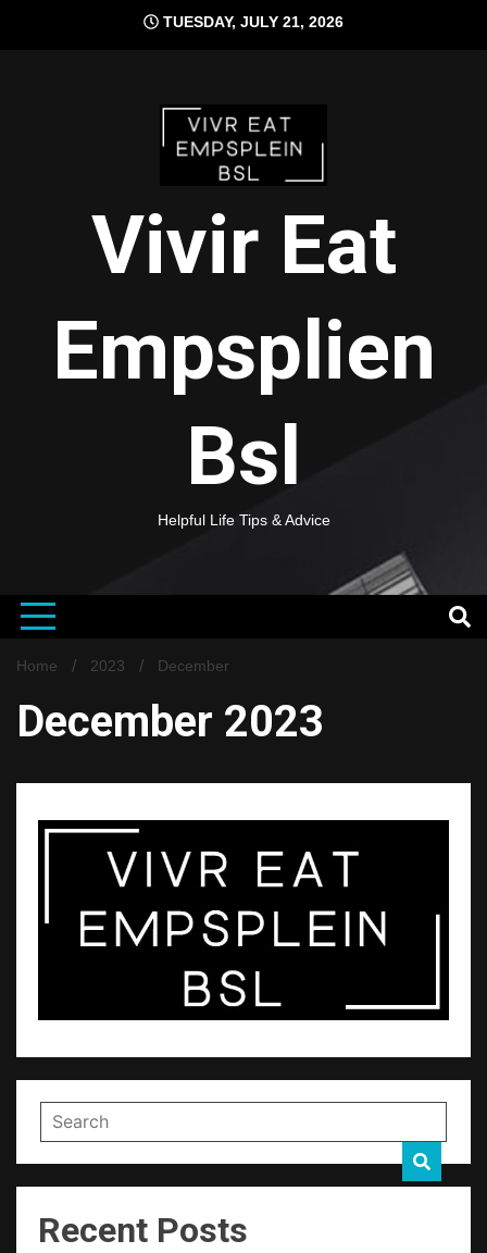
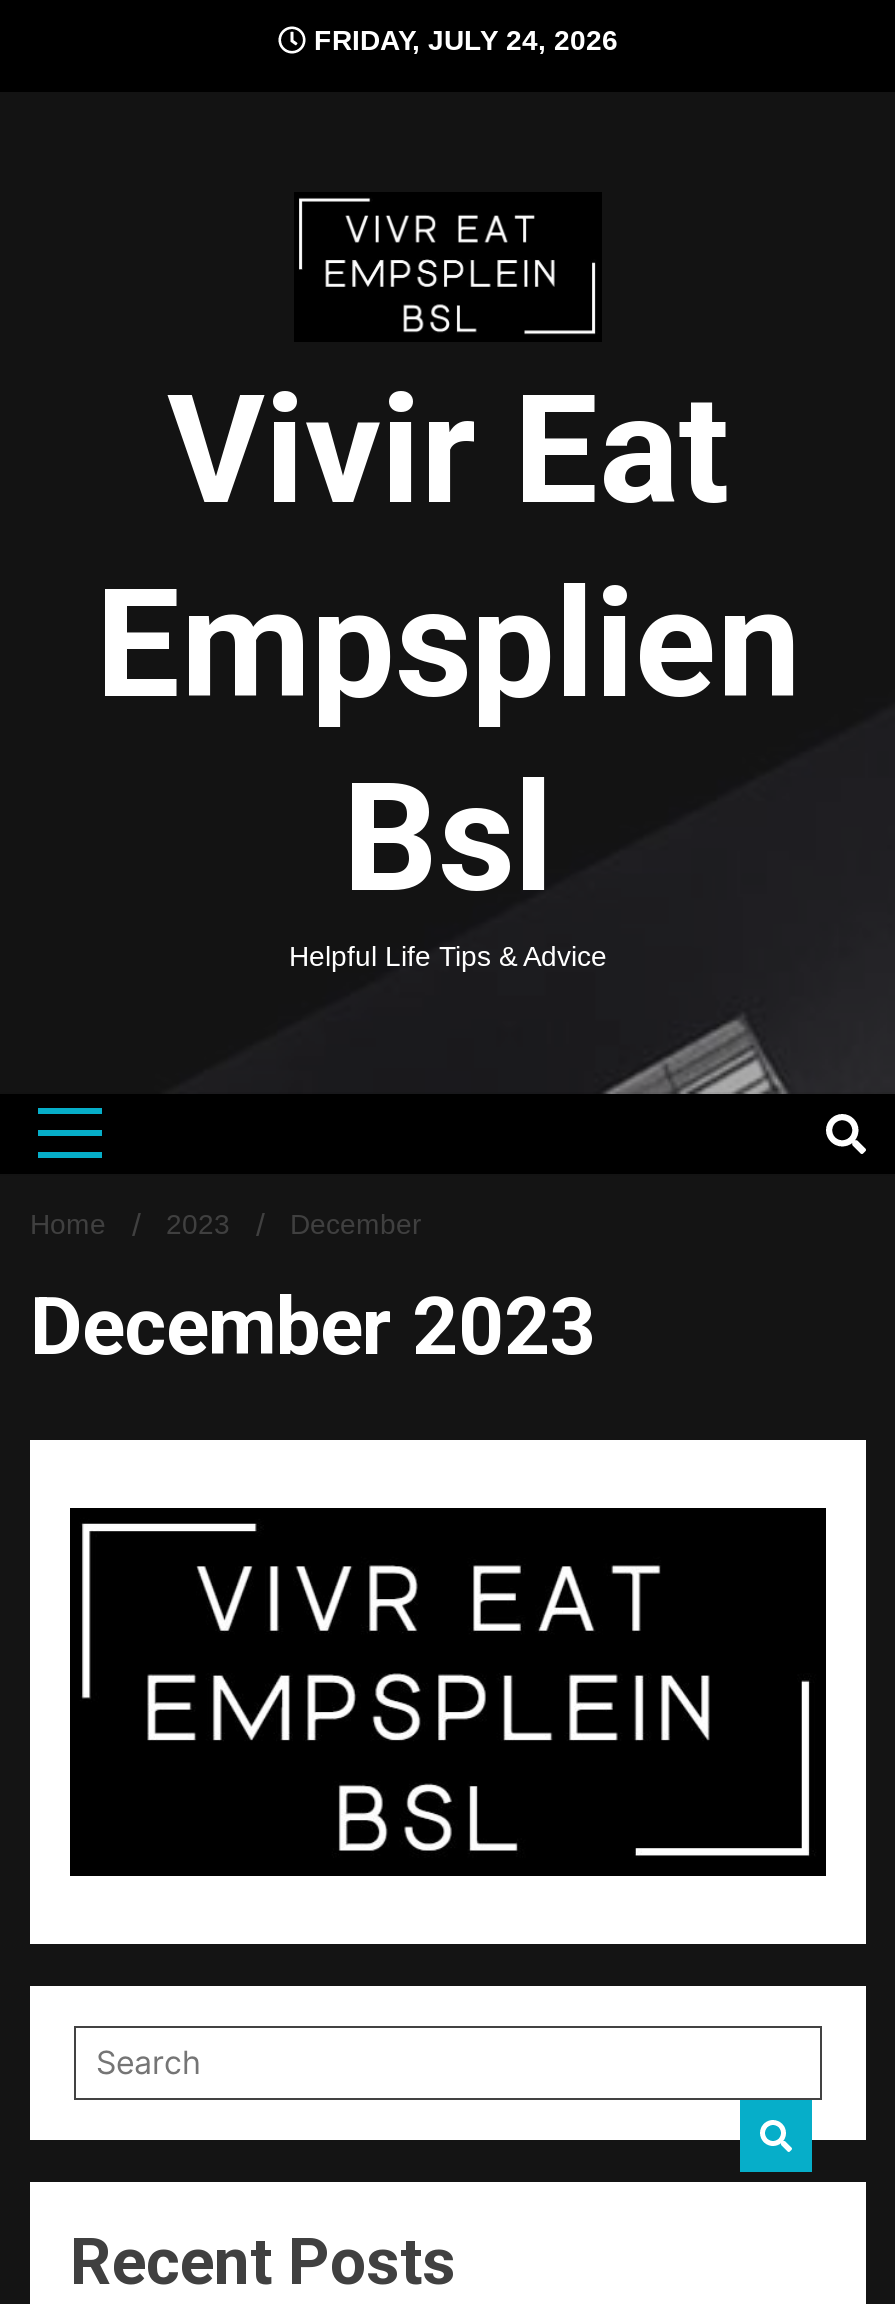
- TUESDAY, JULY 21, 2026
+ FRIDAY, JULY 24, 2026
